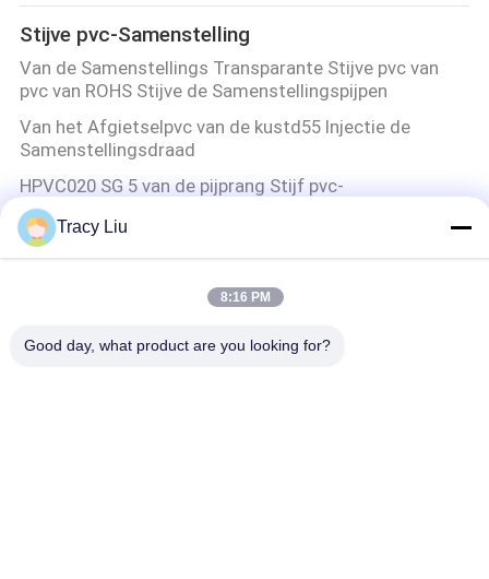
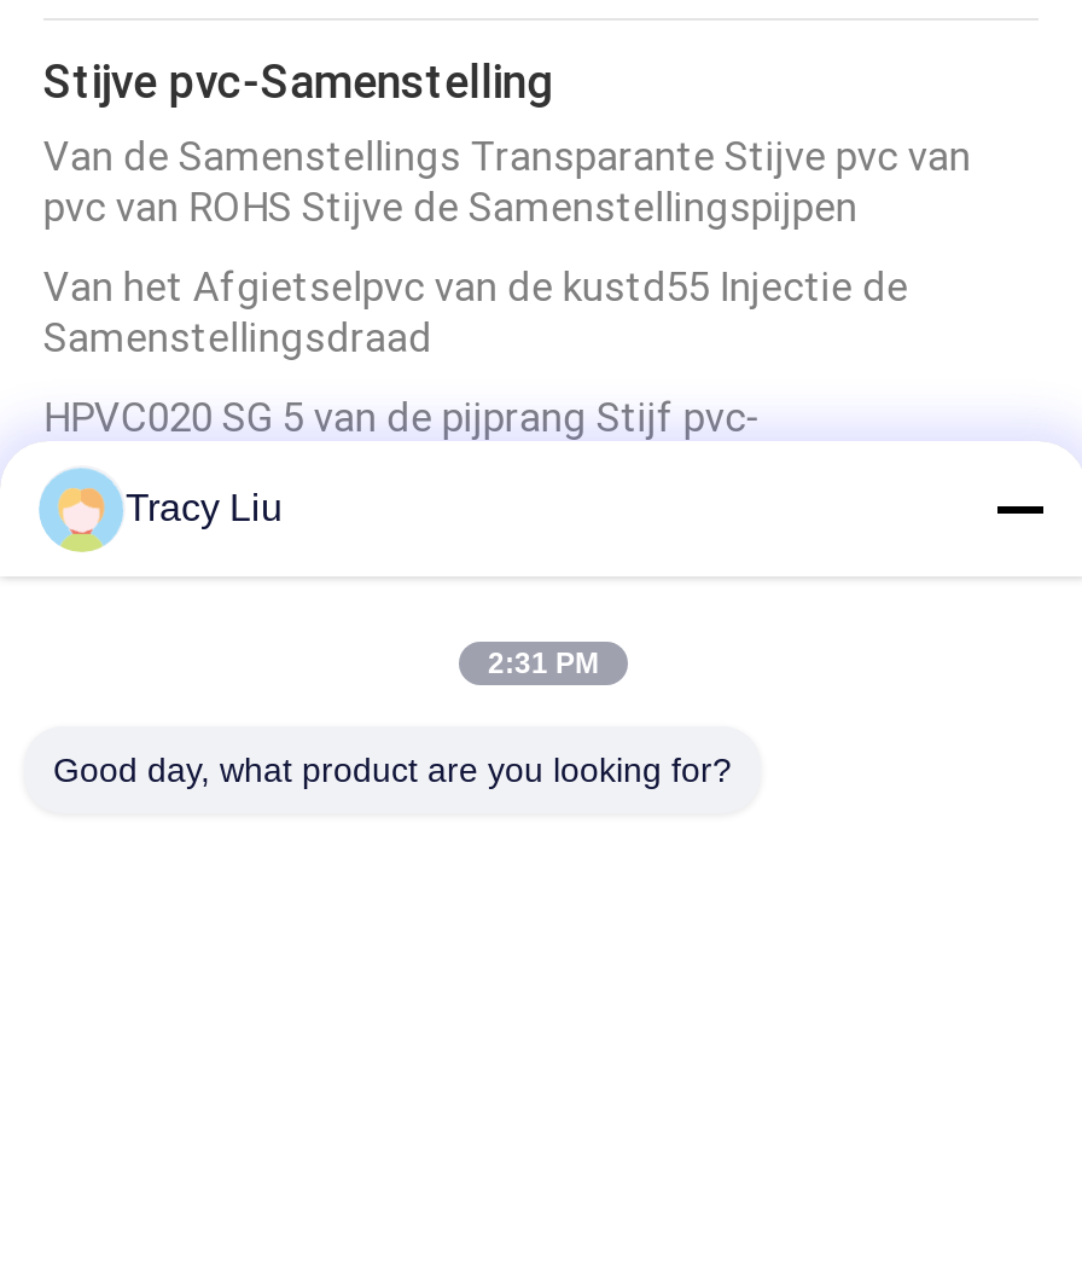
- 8:16 PM
+ 2:31 PM
